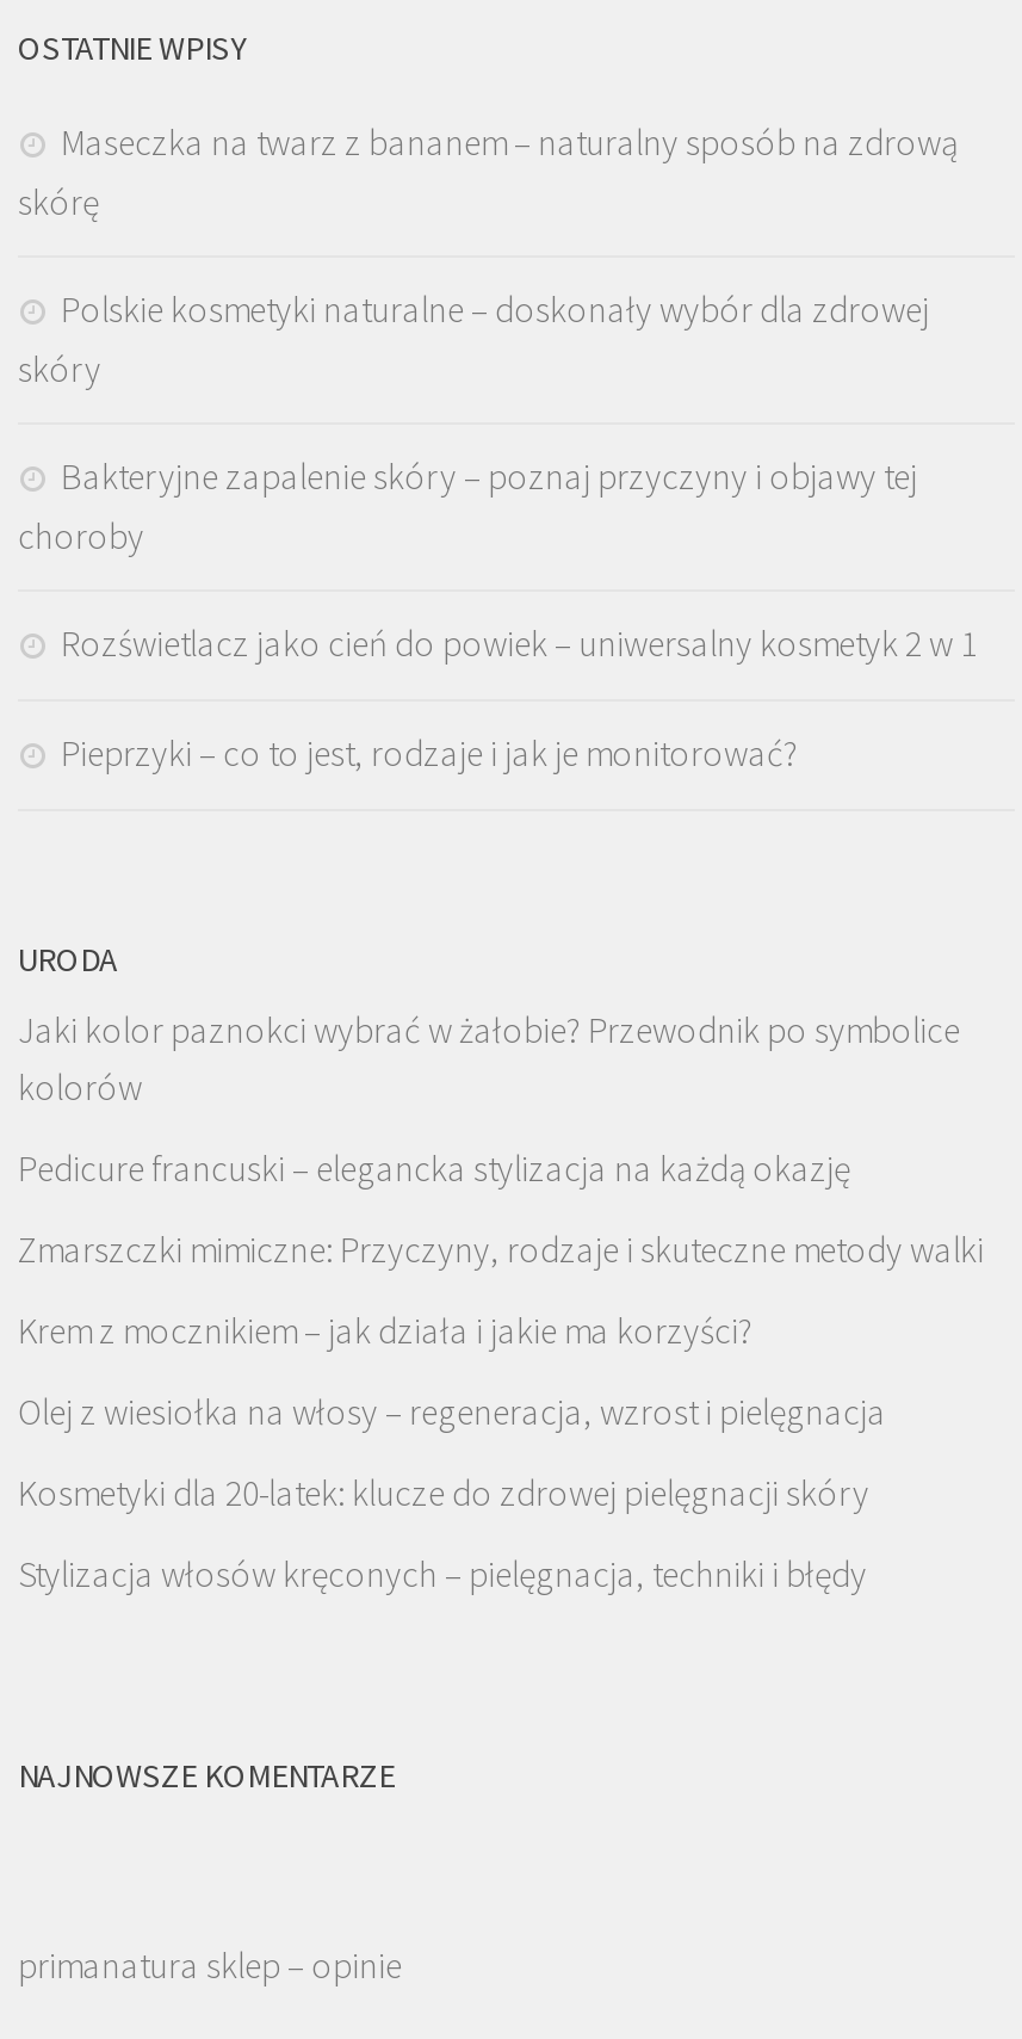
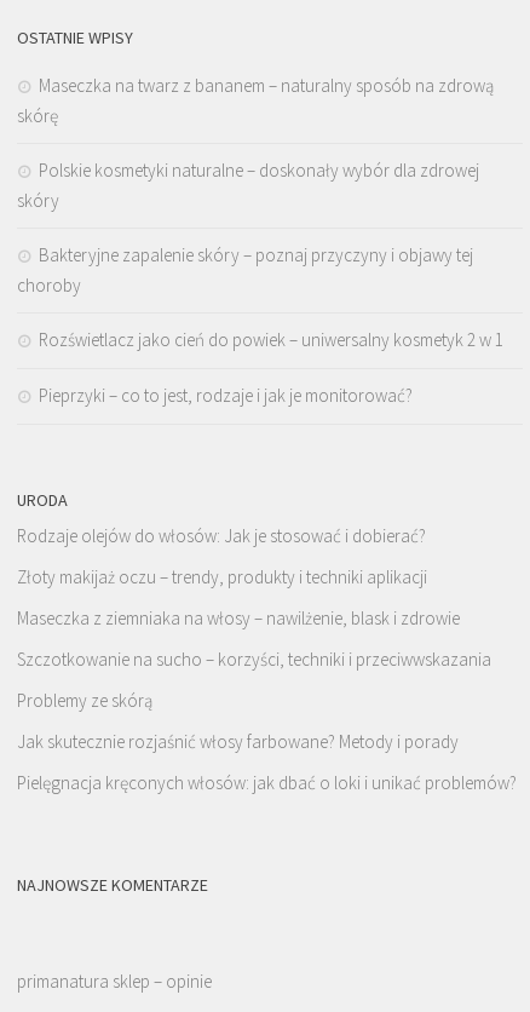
- Jaki kolor paznokci wybrać w żałobie? Przewodnik po symbolice
- kolorów
+ Rodzaje olejów do włosów: Jak je stosować i dobierać?

- Pedicure francuski – elegancka stylizacja na każdą okazję
+ Złoty makijaż oczu – trendy, produkty i techniki aplikacji

- Zmarszczki mimiczne: Przyczyny, rodzaje i skuteczne metody walki
+ Maseczka z ziemniaka na włosy – nawilżenie, blask i zdrowie

- Krem z mocznikiem – jak działa i jakie ma korzyści?
+ Szczotkowanie na sucho – korzyści, techniki i przeciwwskazania

- Olej z wiesiołka na włosy – regeneracja, wzrost i pielęgnacja
+ Problemy ze skórą

- Kosmetyki dla 20-latek: klucze do zdrowej pielęgnacji skóry
+ Jak skutecznie rozjaśnić włosy farbowane? Metody i porady

- Stylizacja włosów kręconych – pielęgnacja, techniki i błędy
+ Pielęgnacja kręconych włosów: jak dbać o loki i unikać problemów?
